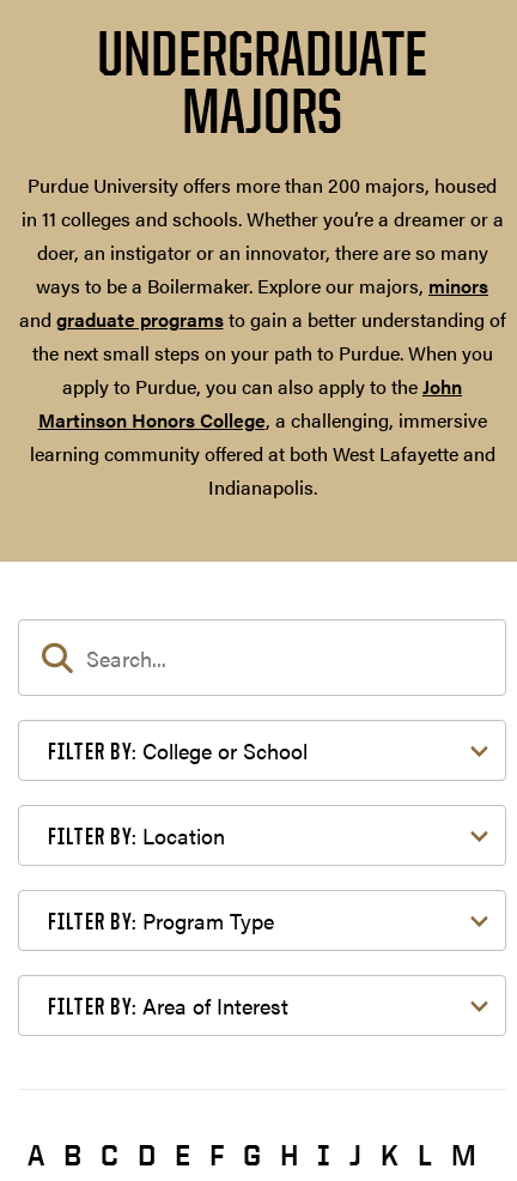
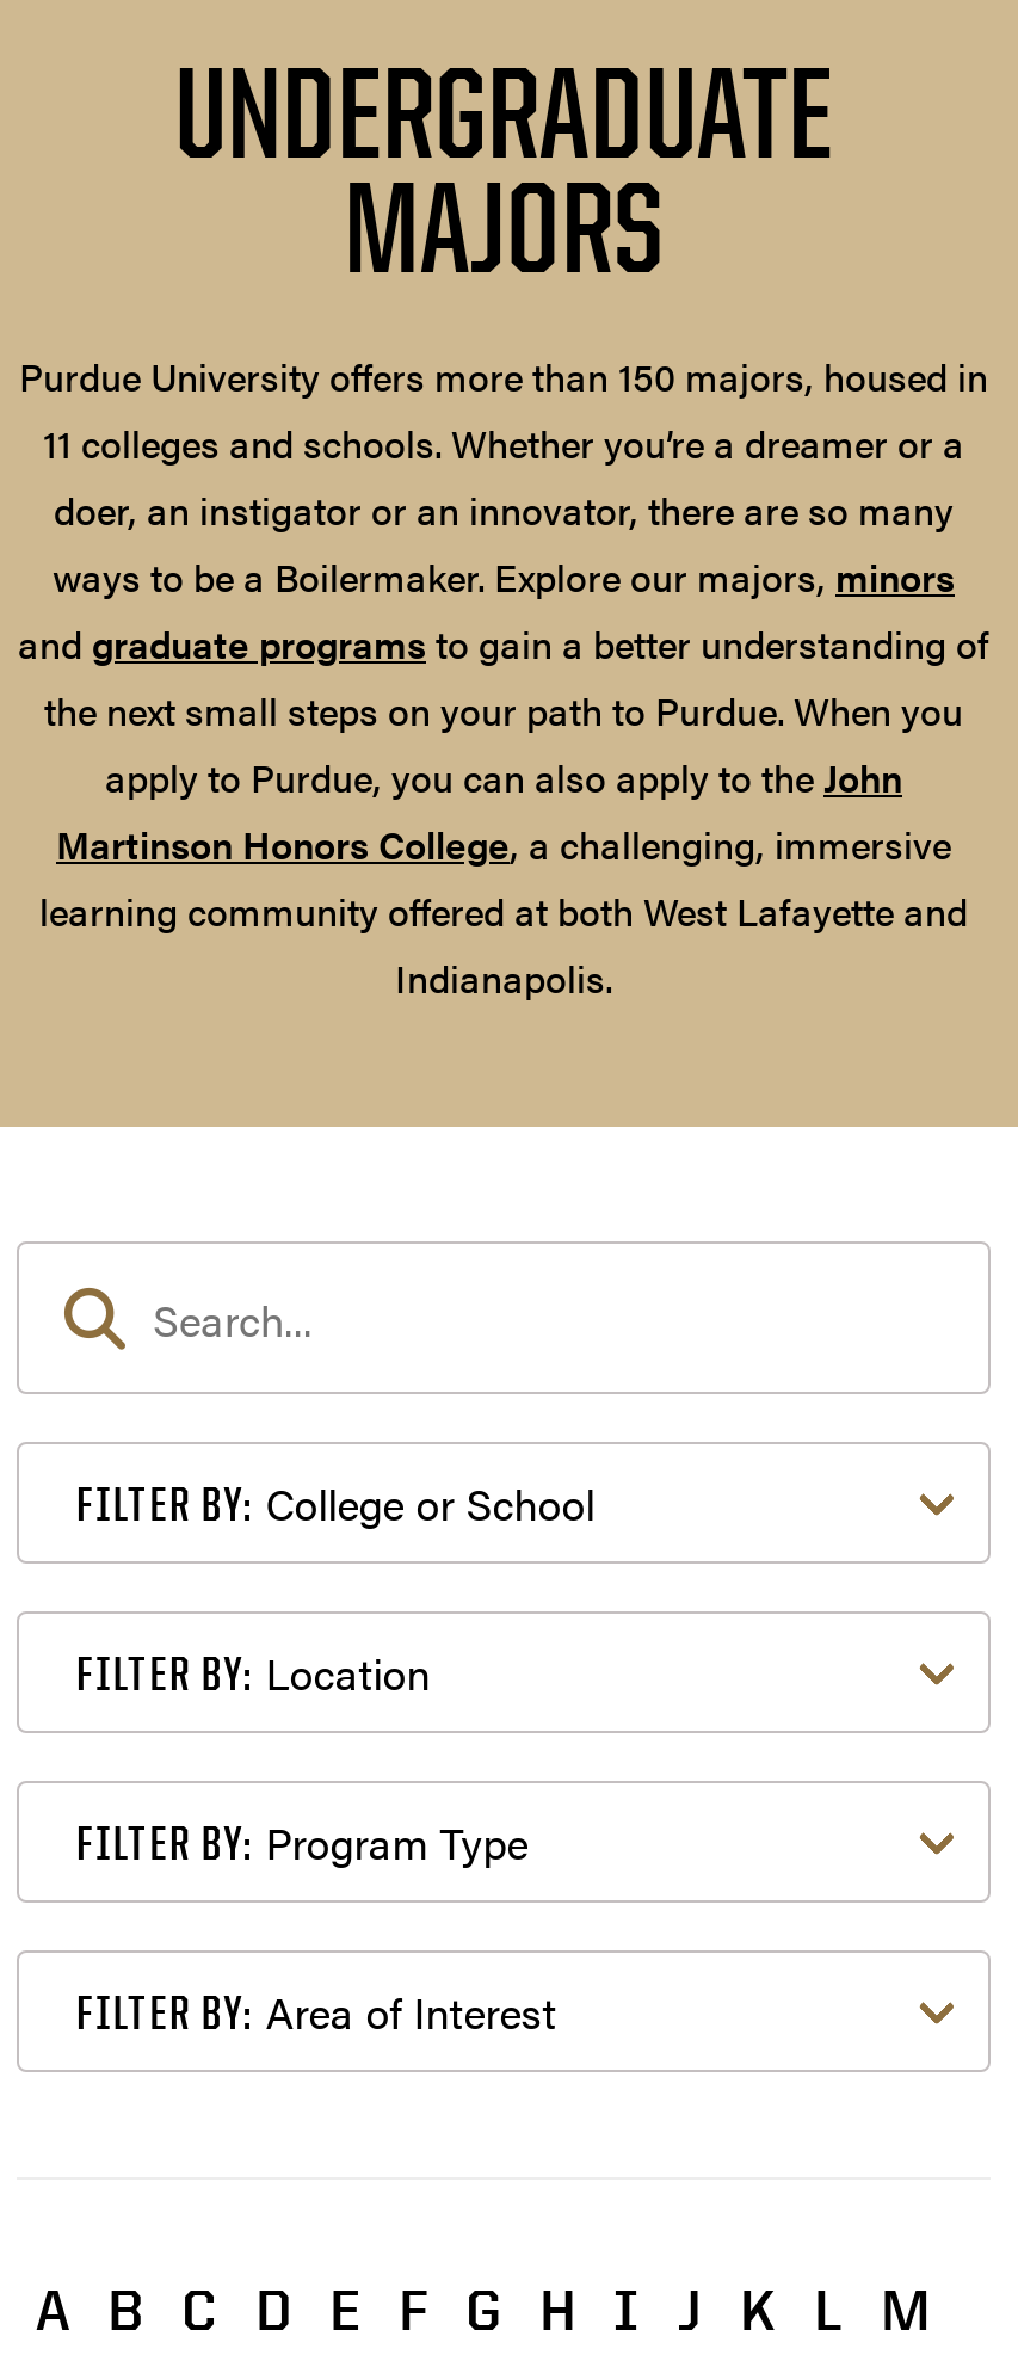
- Purdue University offers more than 200 majors, housed
- in 11 colleges and schools. Whether you’re a dreamer or a
+ Purdue University offers more than 150 majors, housed in
+ 11 colleges and schools. Whether you’re a dreamer or a
